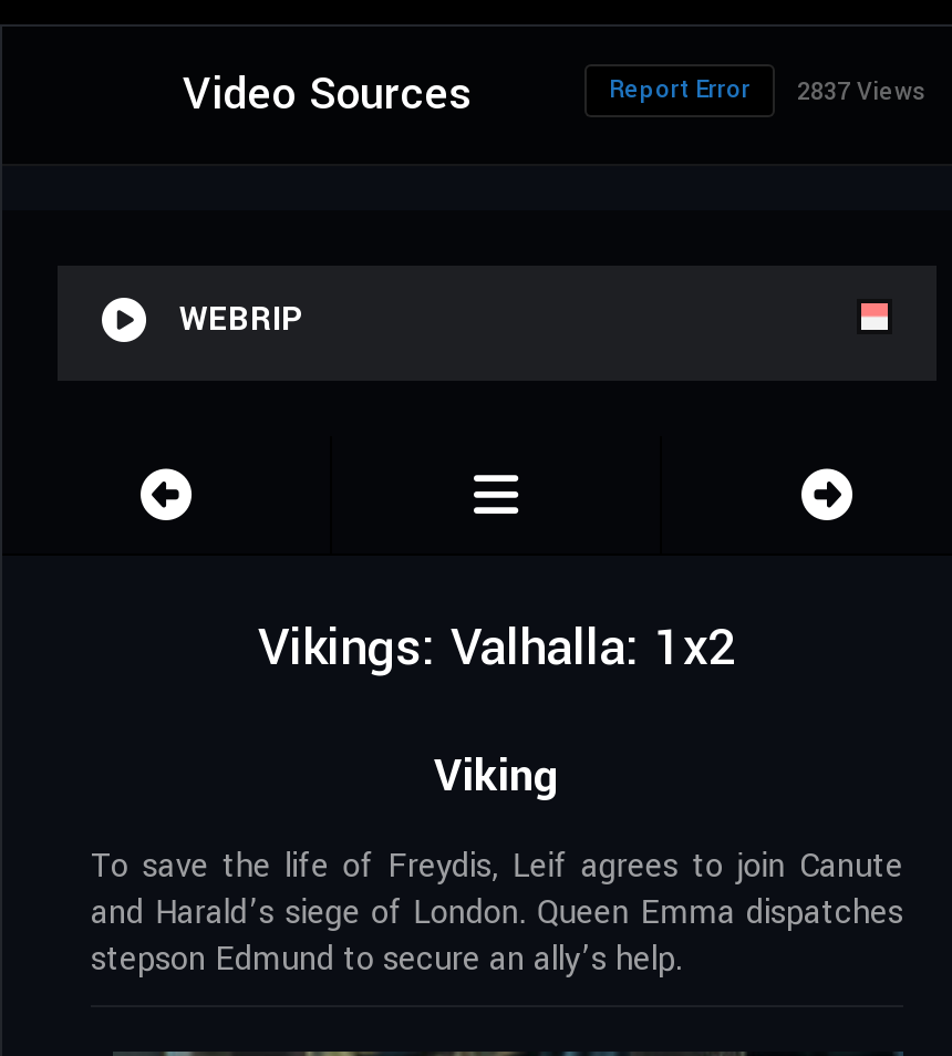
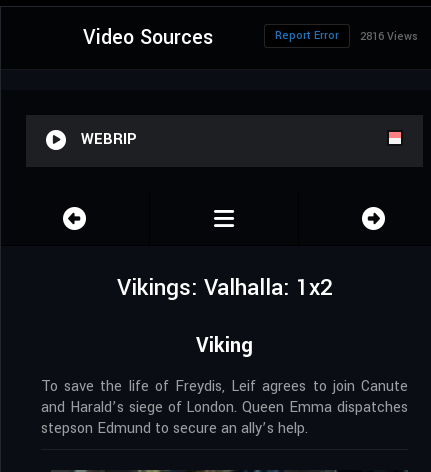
- Report Error 2837 Views
+ Report Error 2816 Views
